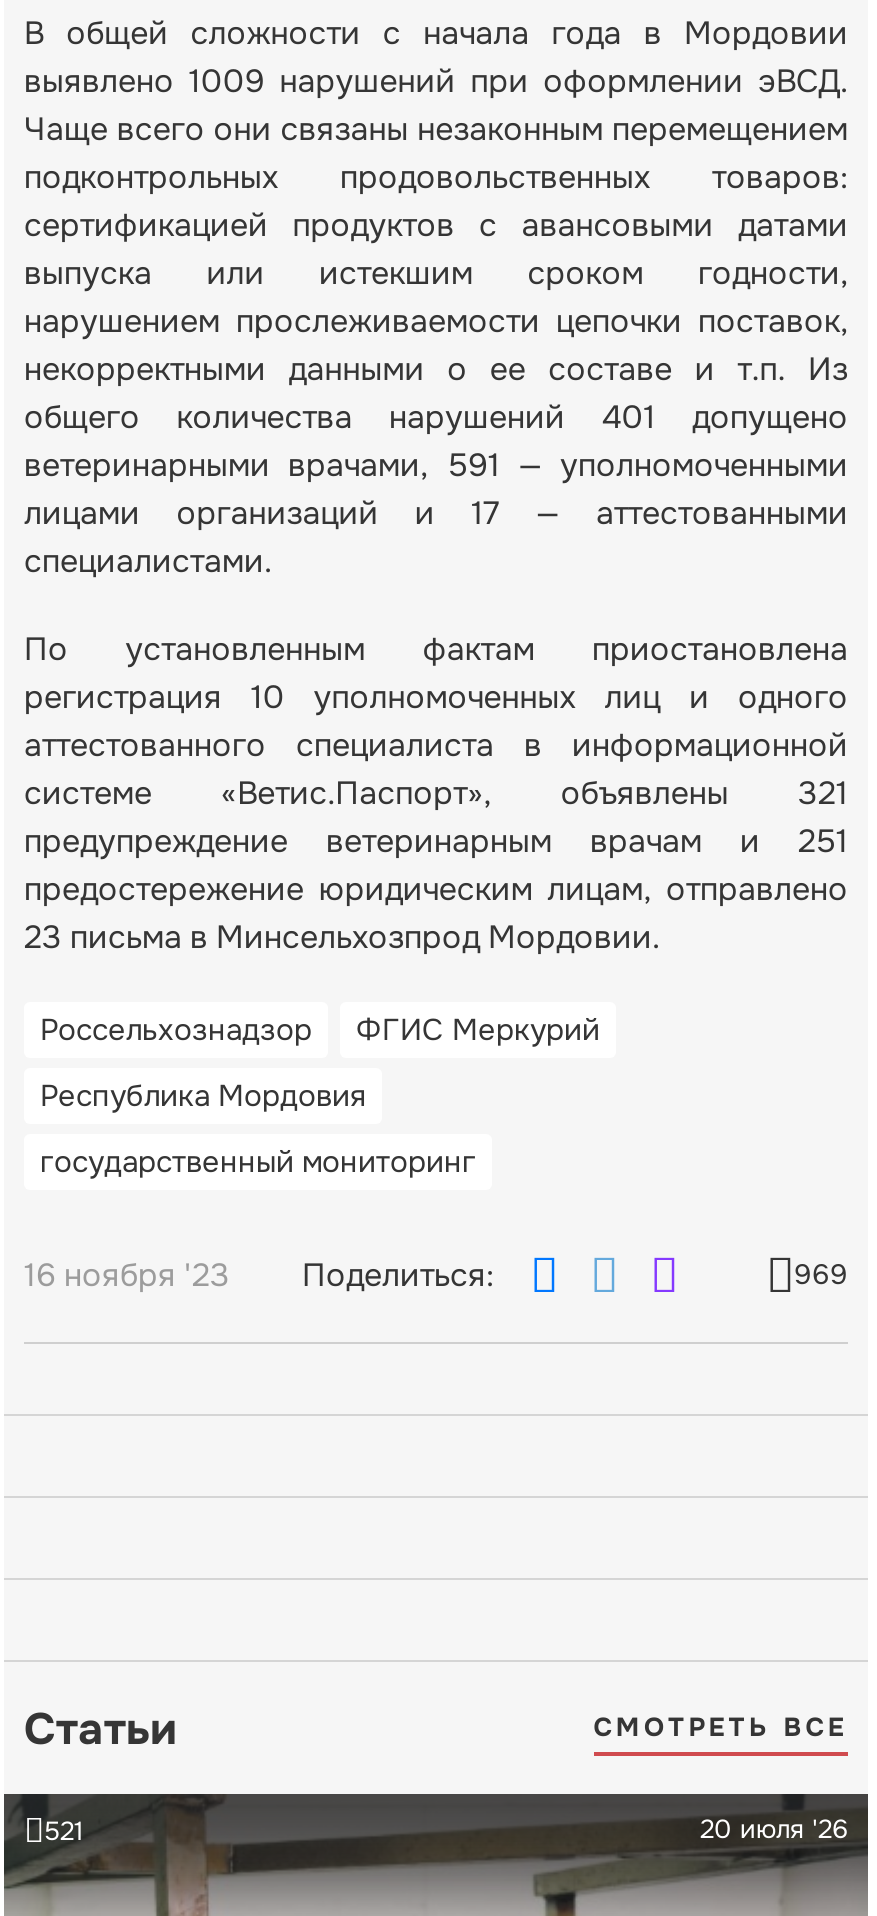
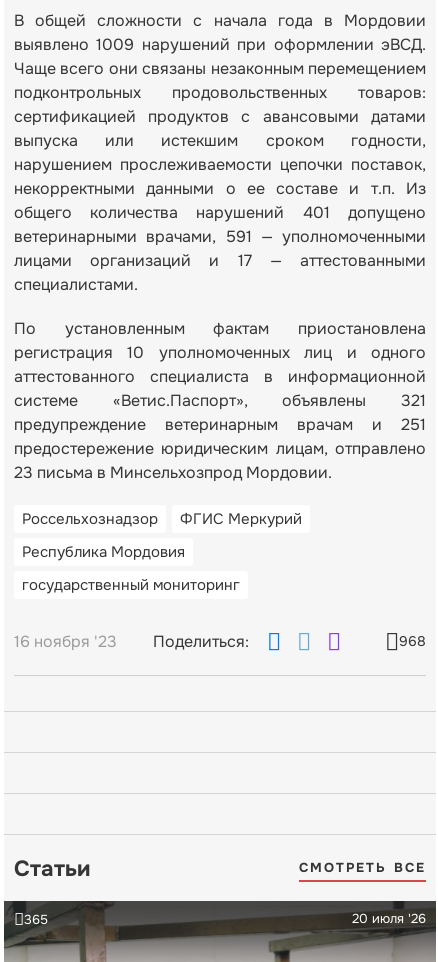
- 969
+ 968

- 521
+ 365
